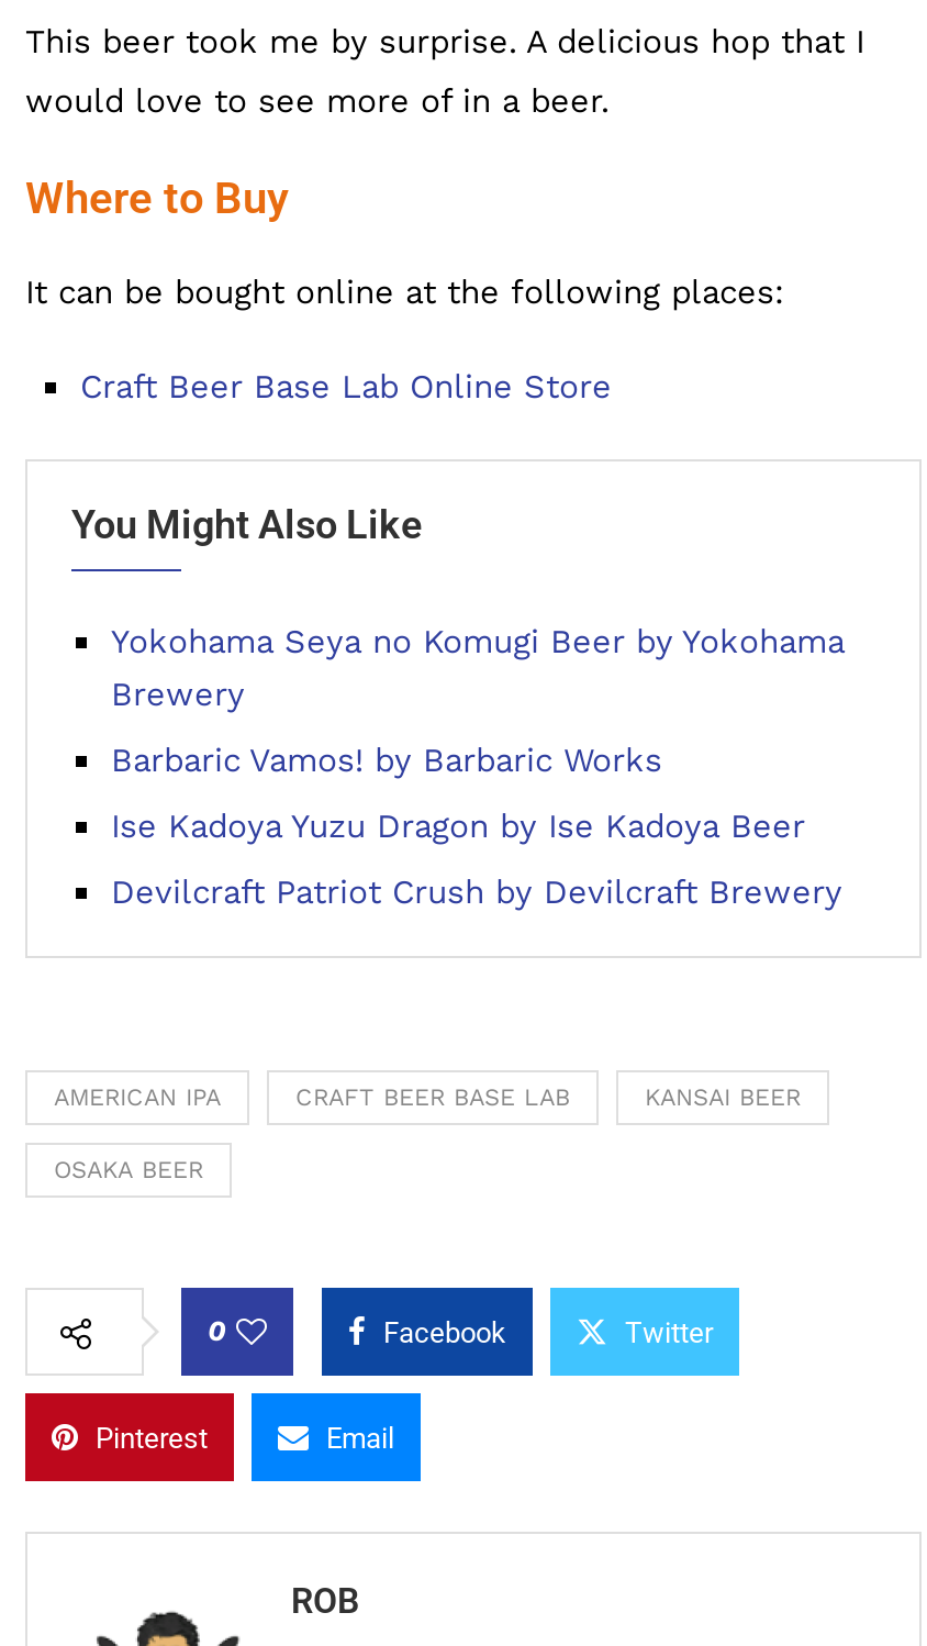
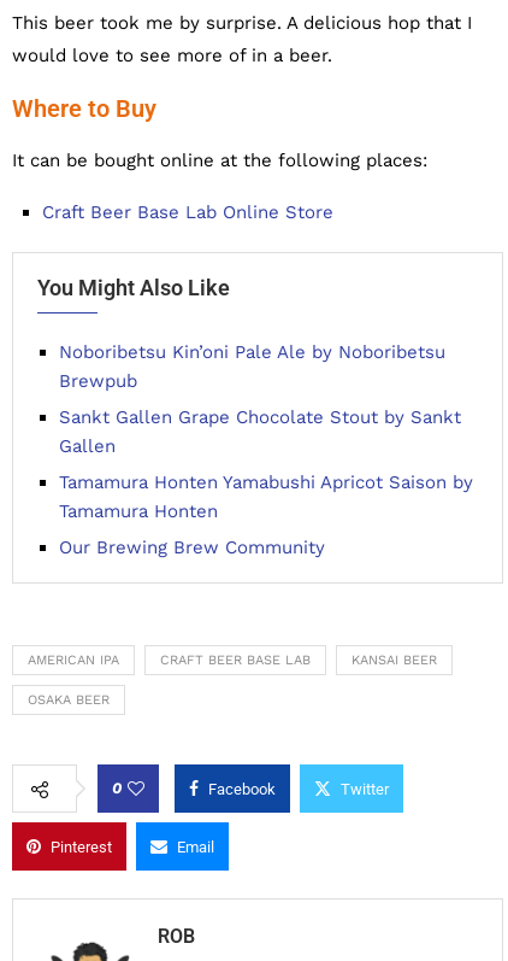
- Yokohama Seya no Komugi Beer by Yokohama
- Brewery
+ Noboribetsu Kin’oni Pale Ale by Noboribetsu
+ Brewpub

- Barbaric Vamos! by Barbaric Works
+ Sankt Gallen Grape Chocolate Stout by Sankt
+ Gallen

- Ise Kadoya Yuzu Dragon by Ise Kadoya Beer
+ Tamamura Honten Yamabushi Apricot Saison by
+ Tamamura Honten

- Devilcraft Patriot Crush by Devilcraft Brewery
+ Our Brewing Brew Community
